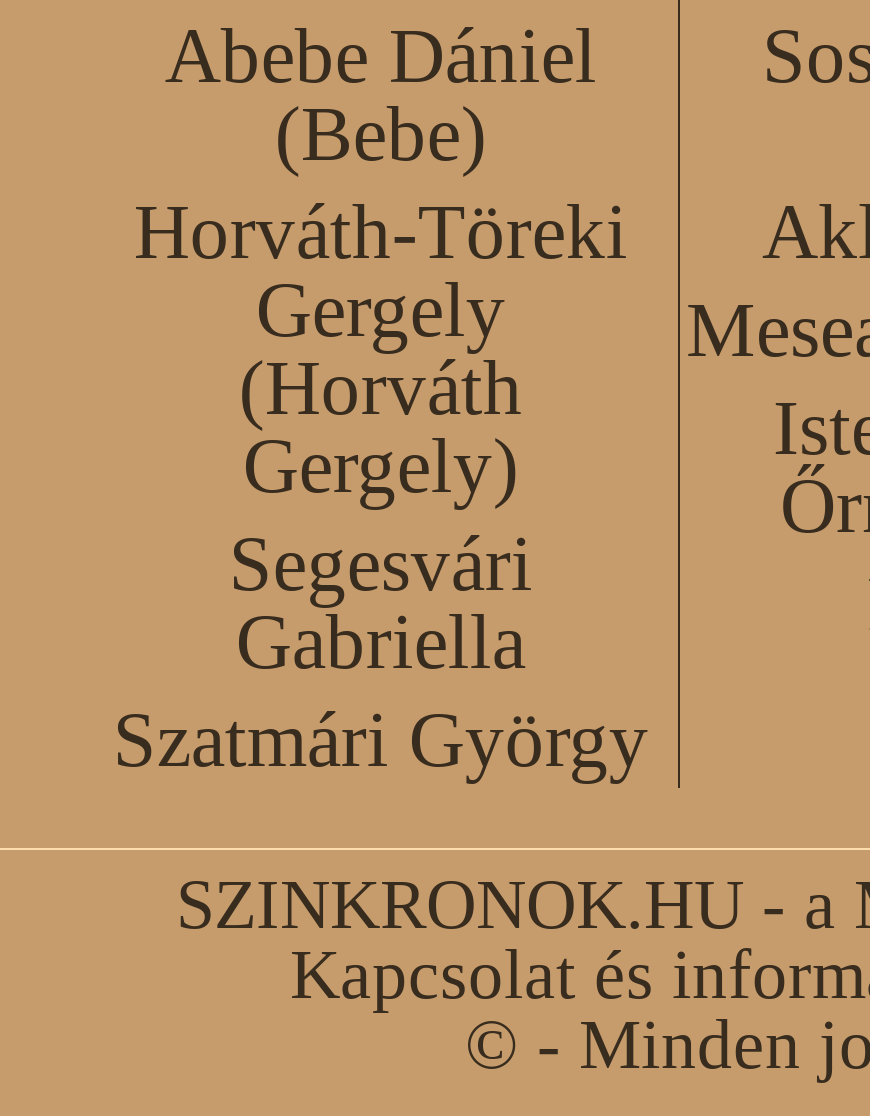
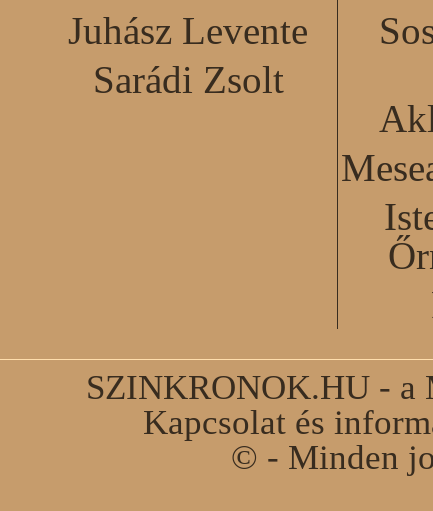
- Abebe Dániel
- (Bebe)
- Horváth-Töreki
- Gergely
- (Horváth
- Gergely)
- Segesvári
- Gabriella
- Szatmári György
+ Juhász Levente
+ Sarádi Zsolt
